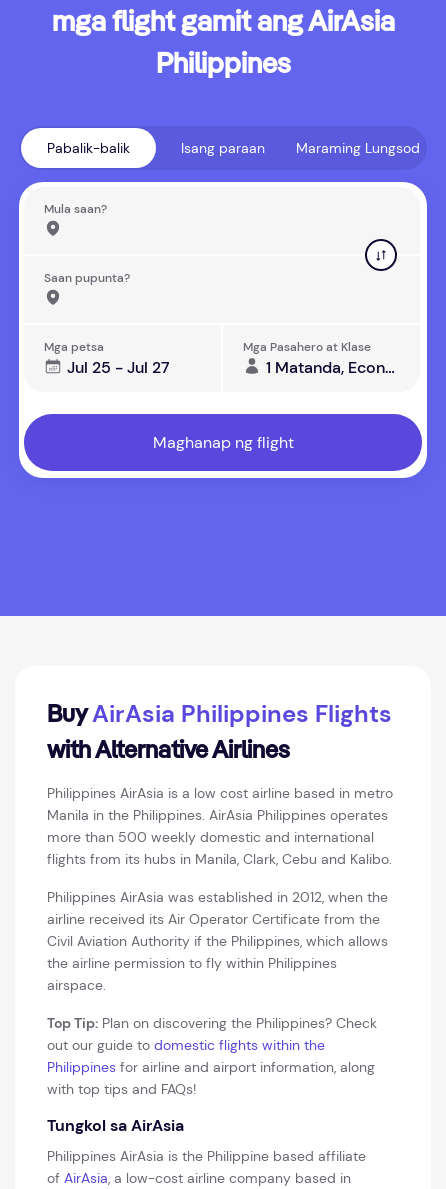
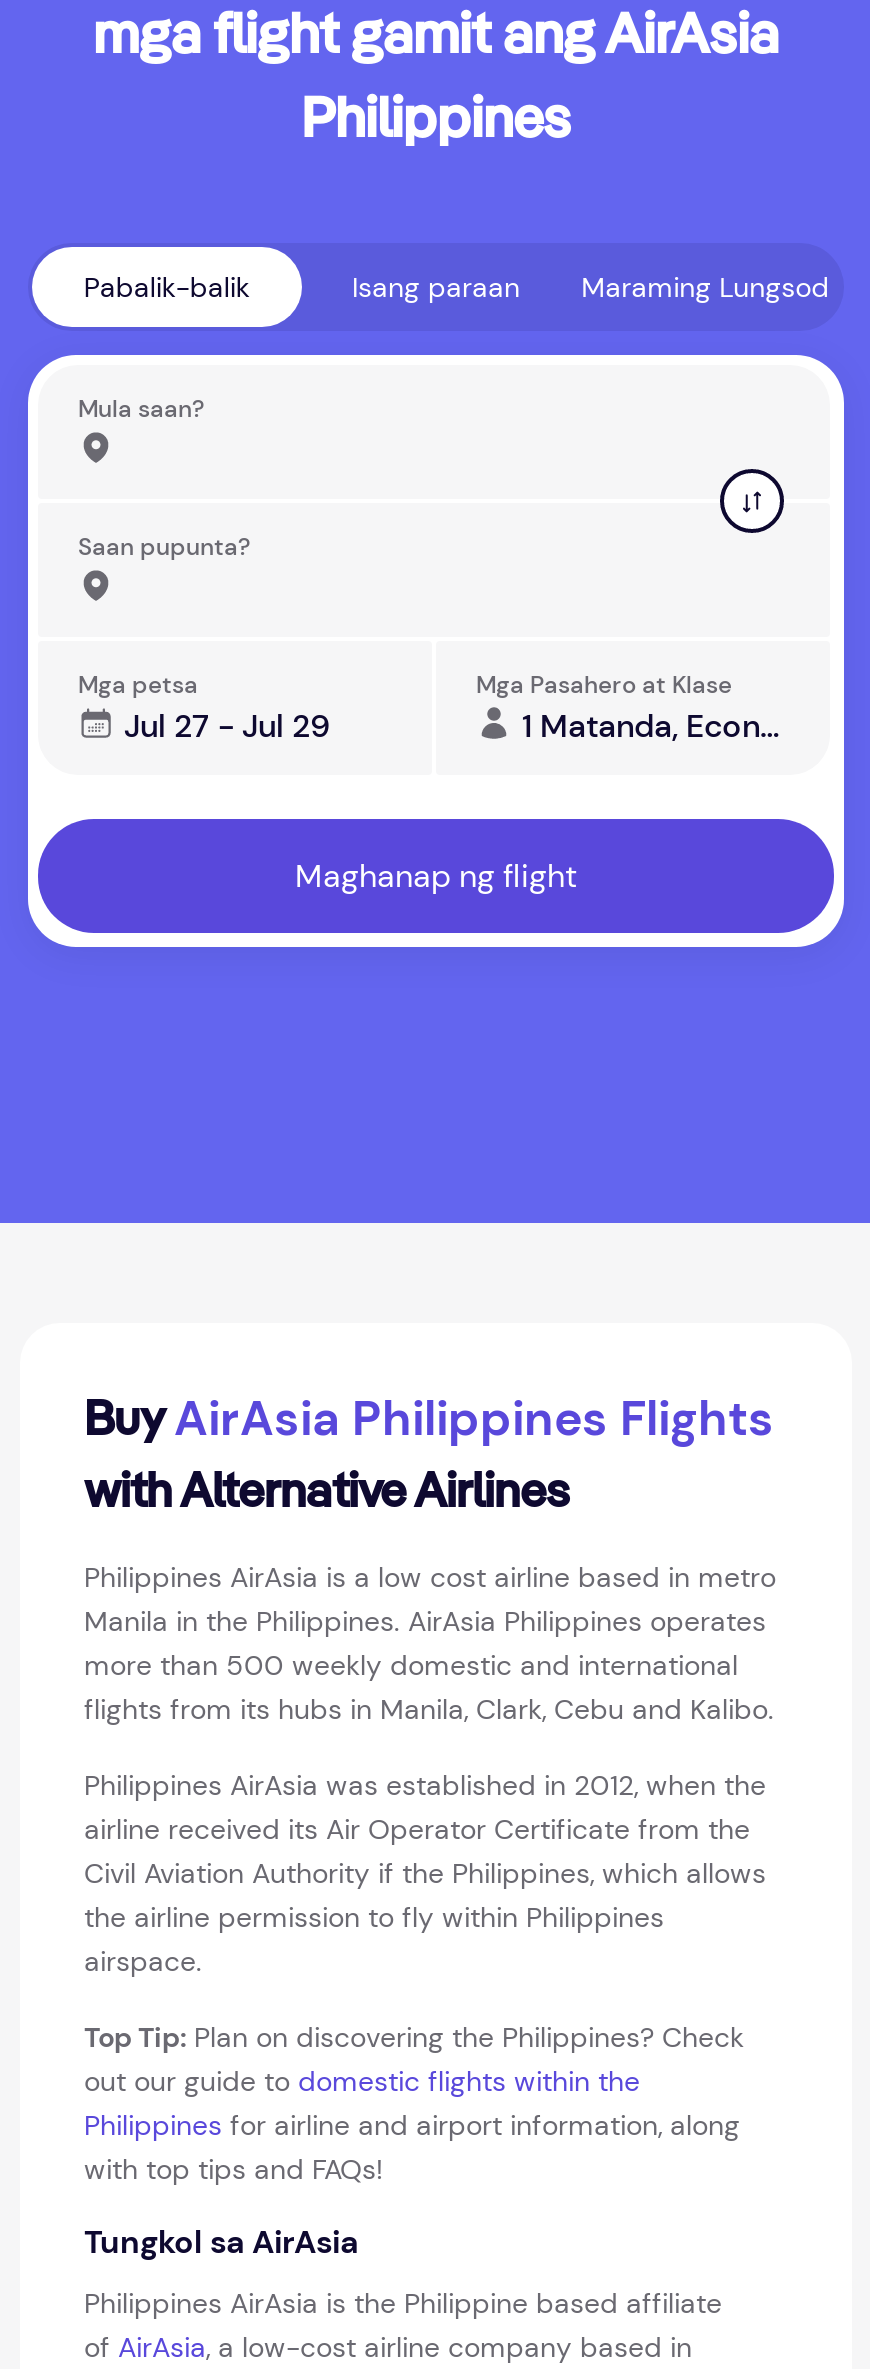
- Jul 25 - Jul 27
+ Jul 27 - Jul 29
